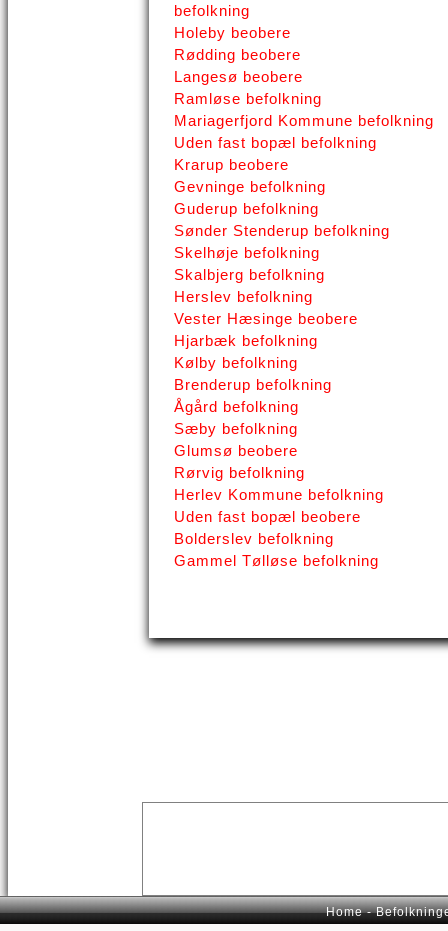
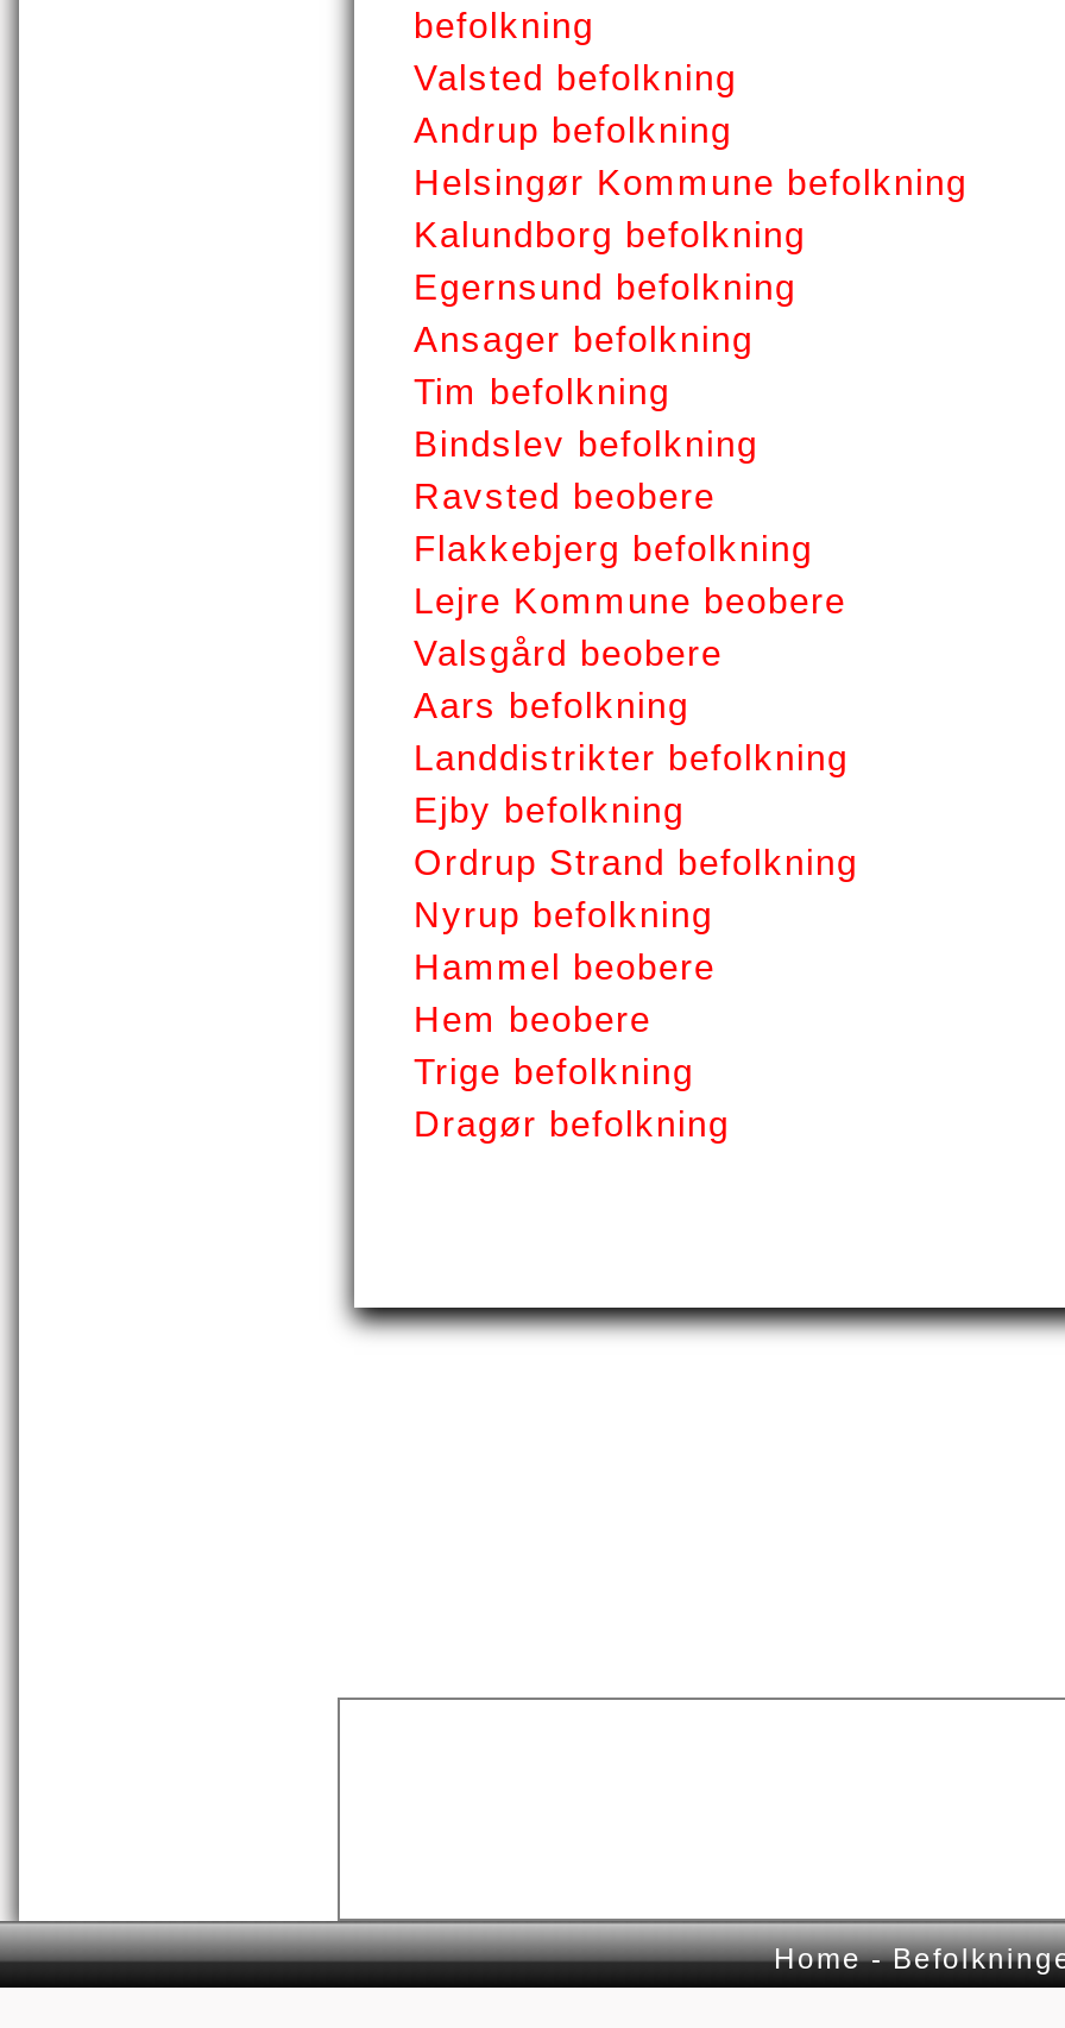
- Holeby beobere
- Rødding beobere
- Langesø beobere
- Ramløse befolkning
- Mariagerfjord Kommune befolkning
- Uden fast bopæl befolkning
- Krarup beobere
- Gevninge befolkning
- Guderup befolkning
- Sønder Stenderup befolkning
- Skelhøje befolkning
- Skalbjerg befolkning
- Herslev befolkning
- Vester Hæsinge beobere
- Hjarbæk befolkning
- Kølby befolkning
- Brenderup befolkning
- Ågård befolkning
- Sæby befolkning
- Glumsø beobere
- Rørvig befolkning
- Herlev Kommune befolkning
- Uden fast bopæl beobere
- Bolderslev befolkning
- Gammel Tølløse befolkning
+ Valsted befolkning
+ Andrup befolkning
+ Helsingør Kommune befolkning
+ Kalundborg befolkning
+ Egernsund befolkning
+ Ansager befolkning
+ Tim befolkning
+ Bindslev befolkning
+ Ravsted beobere
+ Flakkebjerg befolkning
+ Lejre Kommune beobere
+ Valsgård beobere
+ Aars befolkning
+ Landdistrikter befolkning
+ Ejby befolkning
+ Ordrup Strand befolkning
+ Nyrup befolkning
+ Hammel beobere
+ Hem beobere
+ Trige befolkning
+ Dragør befolkning
